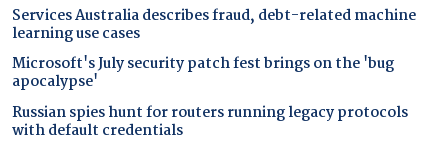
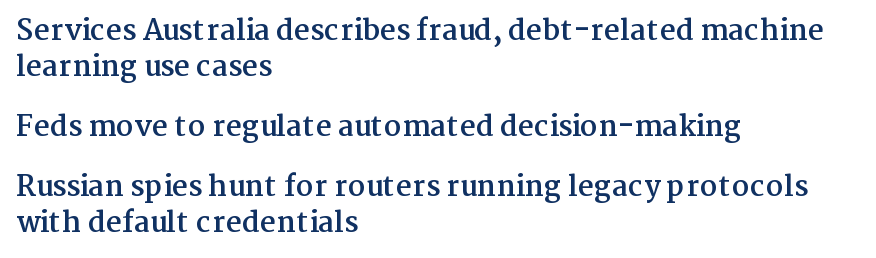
- Microsoft's July security patch fest brings on the 'bug
- apocalypse'
+ Feds move to regulate automated decision-making
